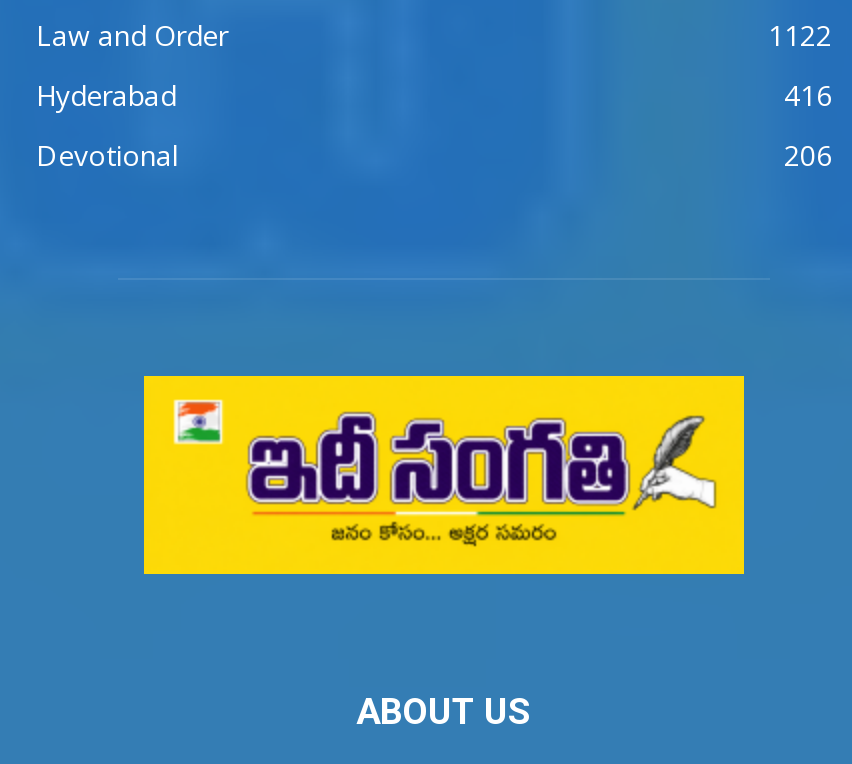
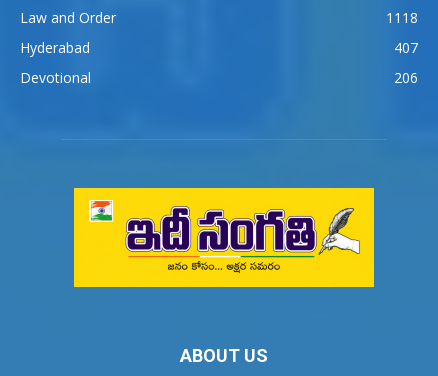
- 1122
+ 1118

- 416
+ 407
